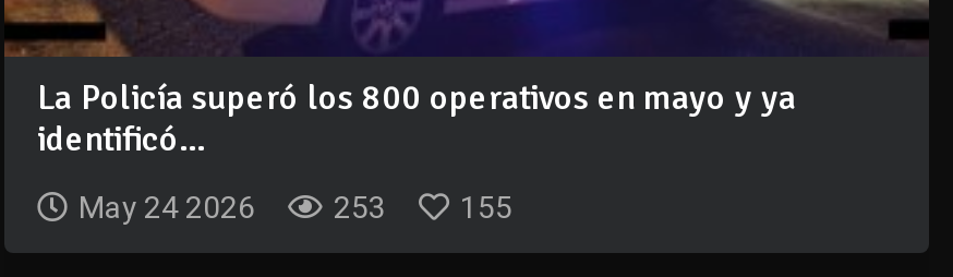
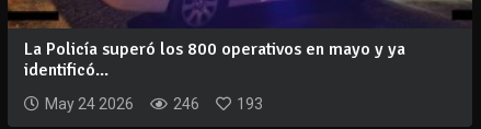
- 253
+ 246

- 155
+ 193
